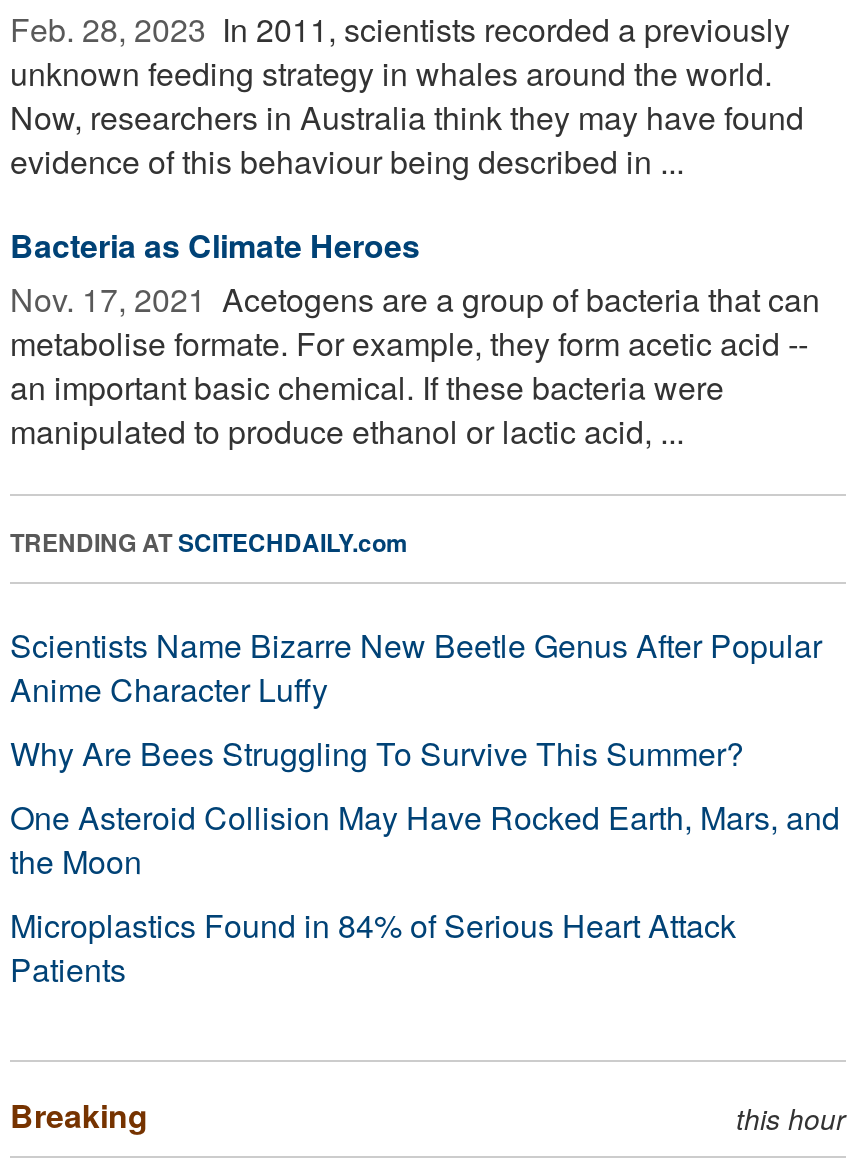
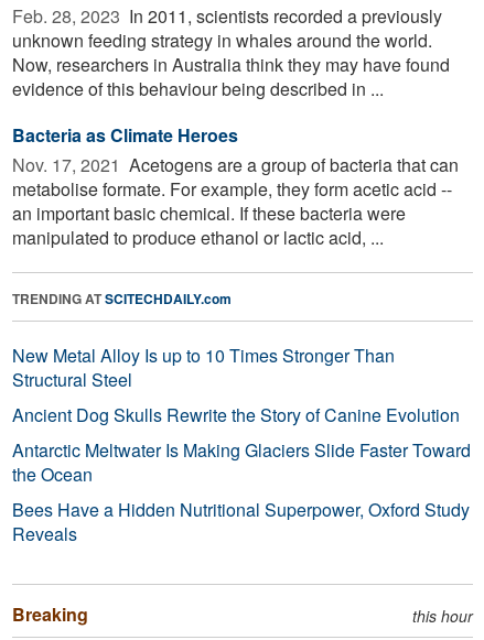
- Scientists Name Bizarre New Beetle Genus After Popular
- Anime Character Luffy
- Why Are Bees Struggling To Survive This Summer?
- One Asteroid Collision May Have Rocked Earth, Mars, and
- the Moon
- Microplastics Found in 84% of Serious Heart Attack
- Patients
+ New Metal Alloy Is up to 10 Times Stronger Than
+ Structural Steel
+ Ancient Dog Skulls Rewrite the Story of Canine Evolution
+ Antarctic Meltwater Is Making Glaciers Slide Faster Toward
+ the Ocean
+ Bees Have a Hidden Nutritional Superpower, Oxford Study
+ Reveals
